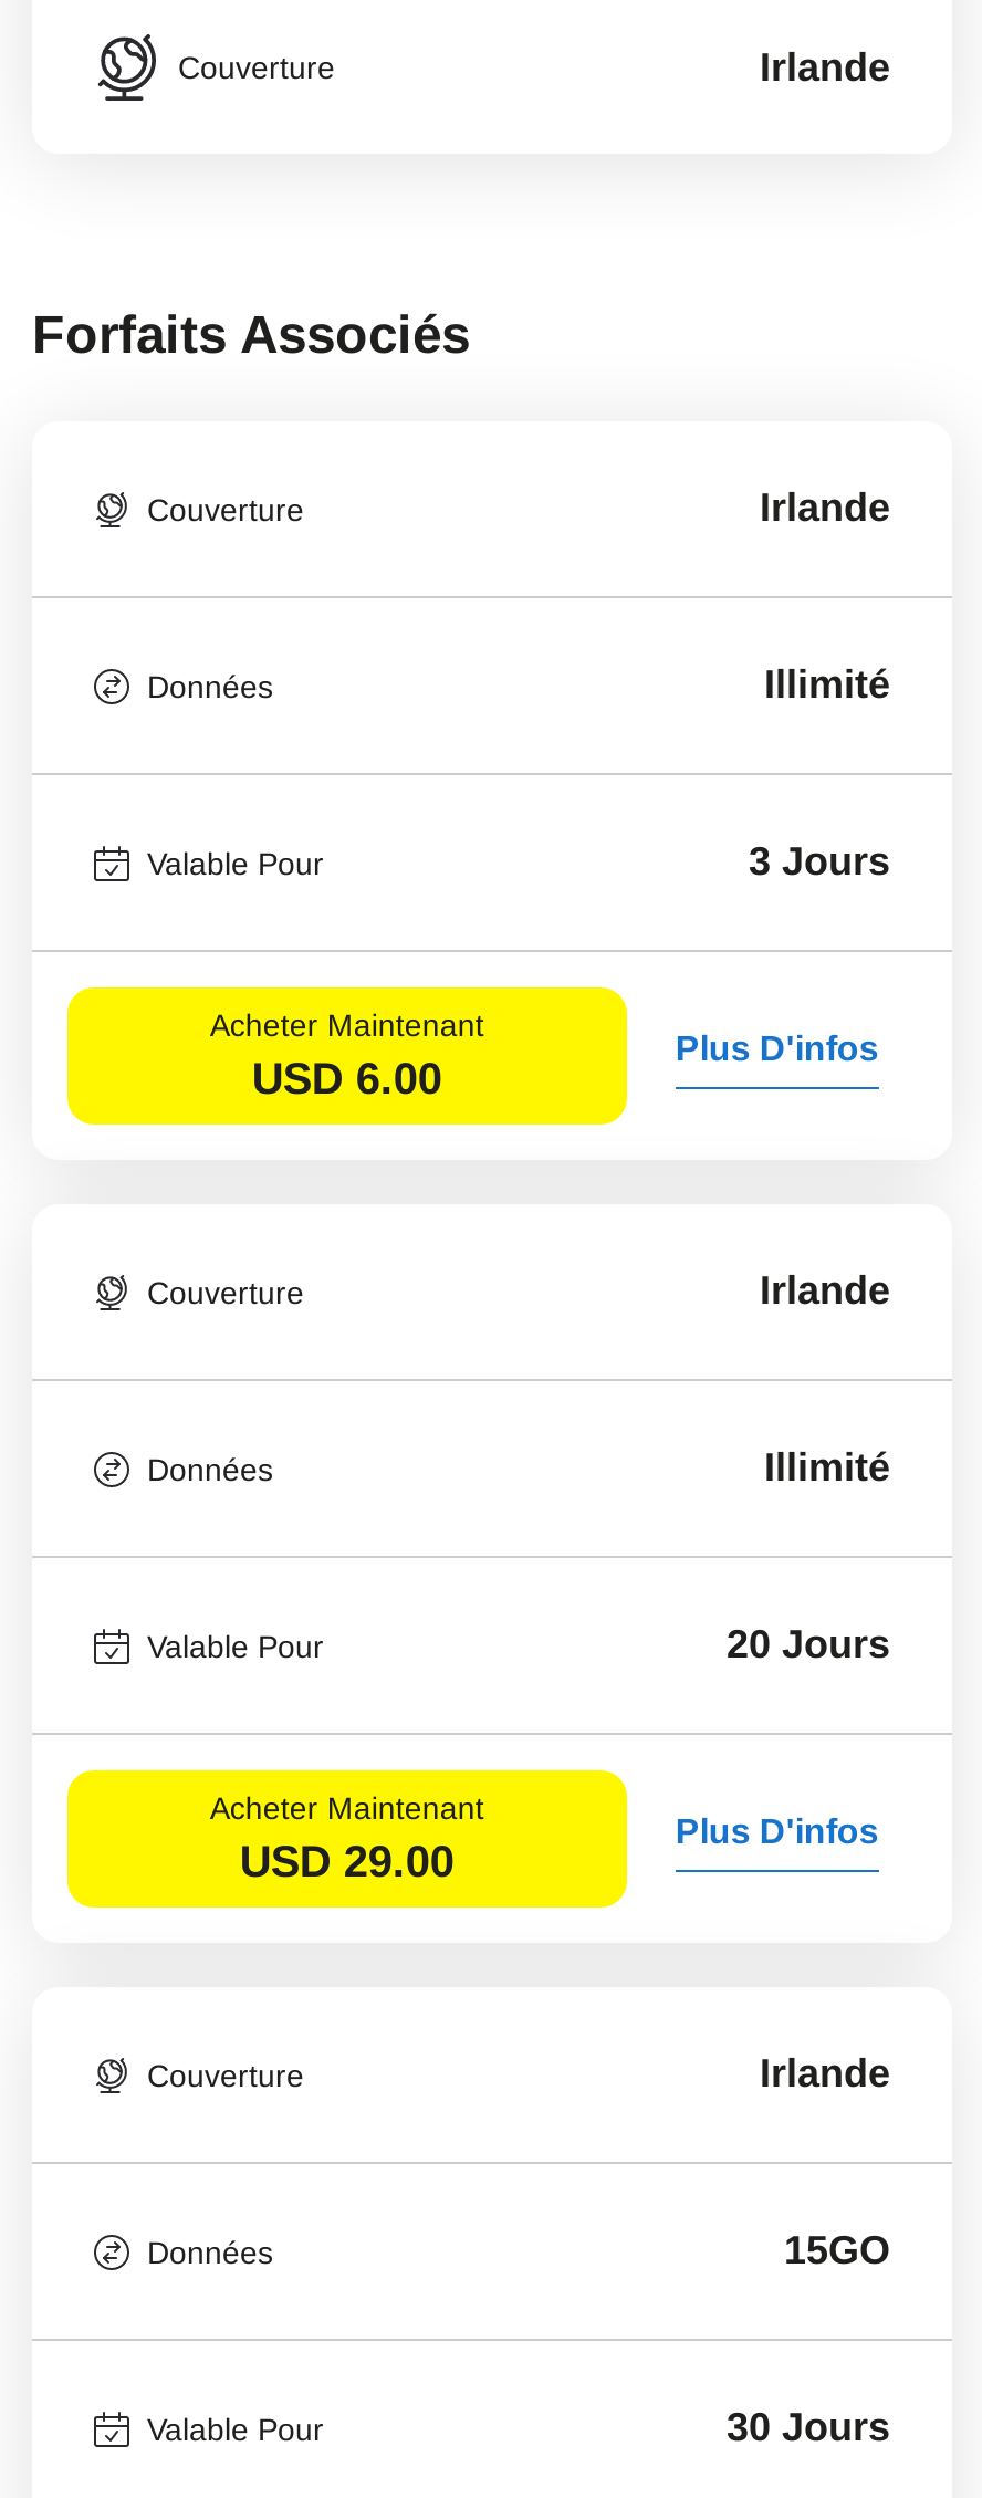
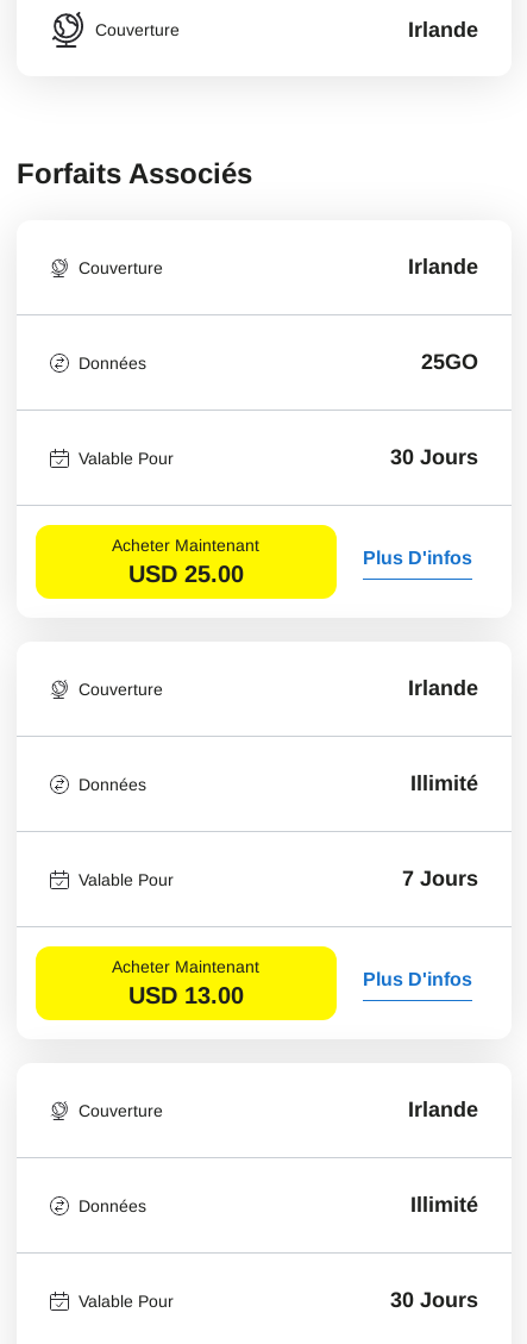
- Illimité
+ 25GO

- 3 Jours
+ 30 Jours

- USD 6.00
+ USD 25.00

- 20 Jours
+ 7 Jours

- USD 29.00
+ USD 13.00

- 15GO
+ Illimité
